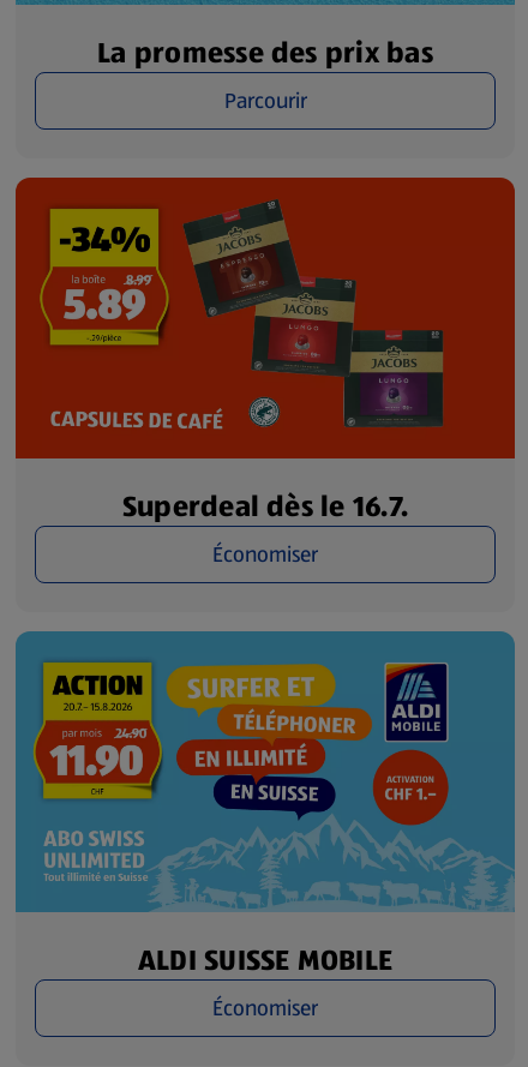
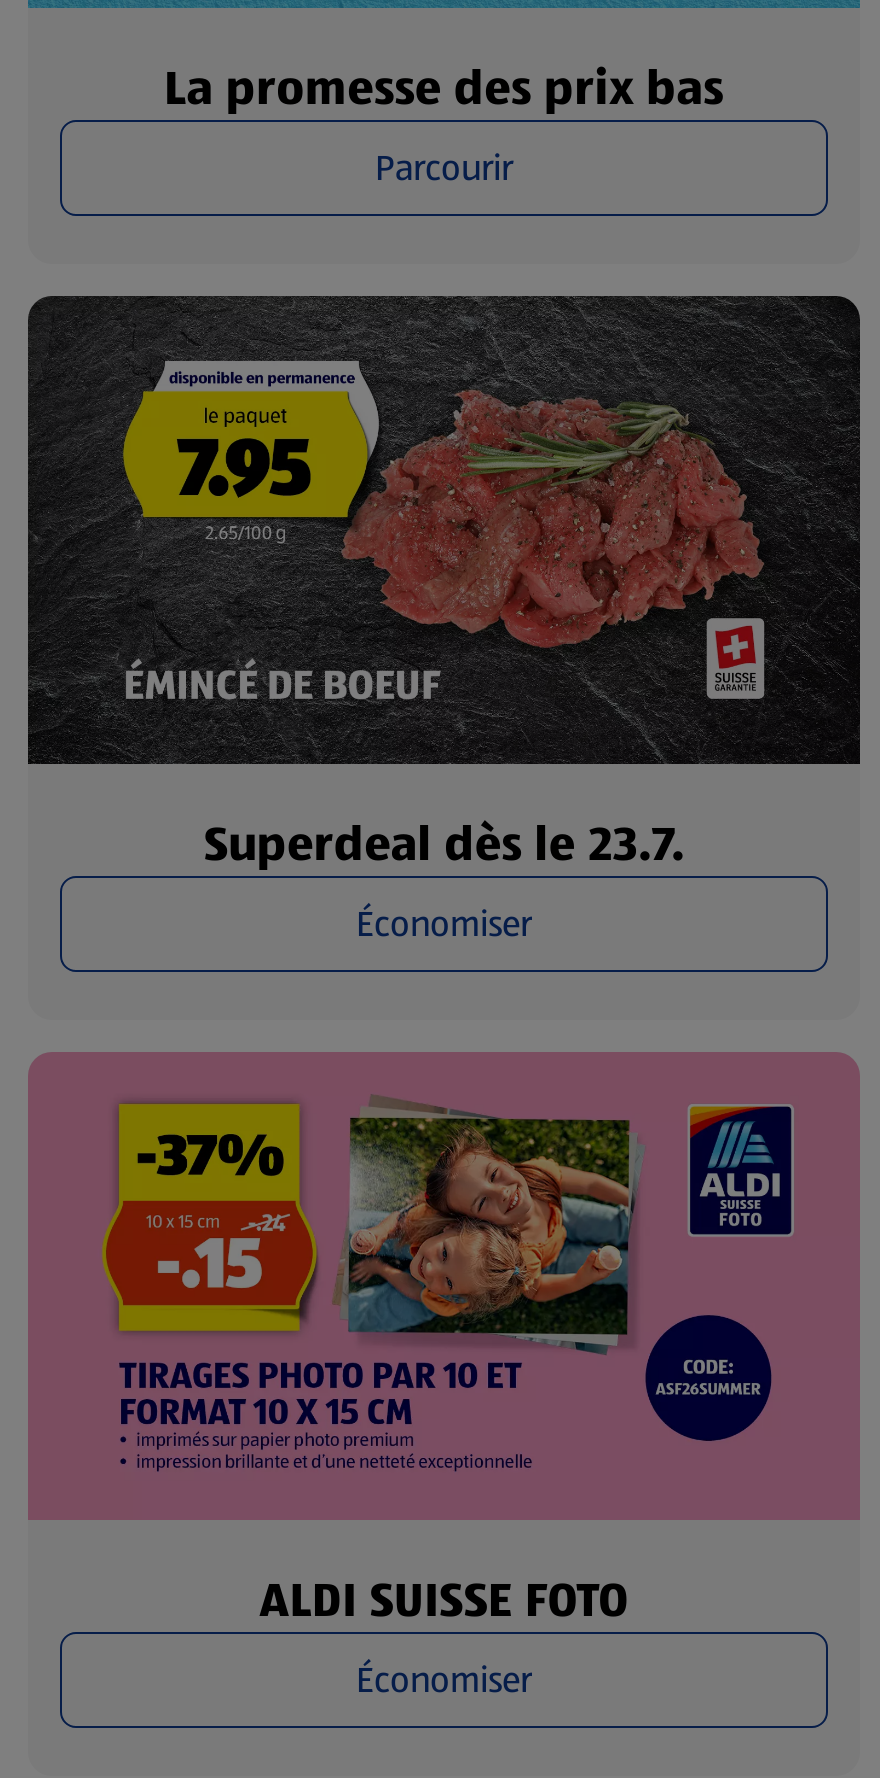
- [image]
- Superdeal dès le 16.7.
+ [image]
+ Superdeal dès le 23.7.

- [image]
- ALDI SUISSE MOBILE
+ [image]
+ ALDI SUISSE FOTO
